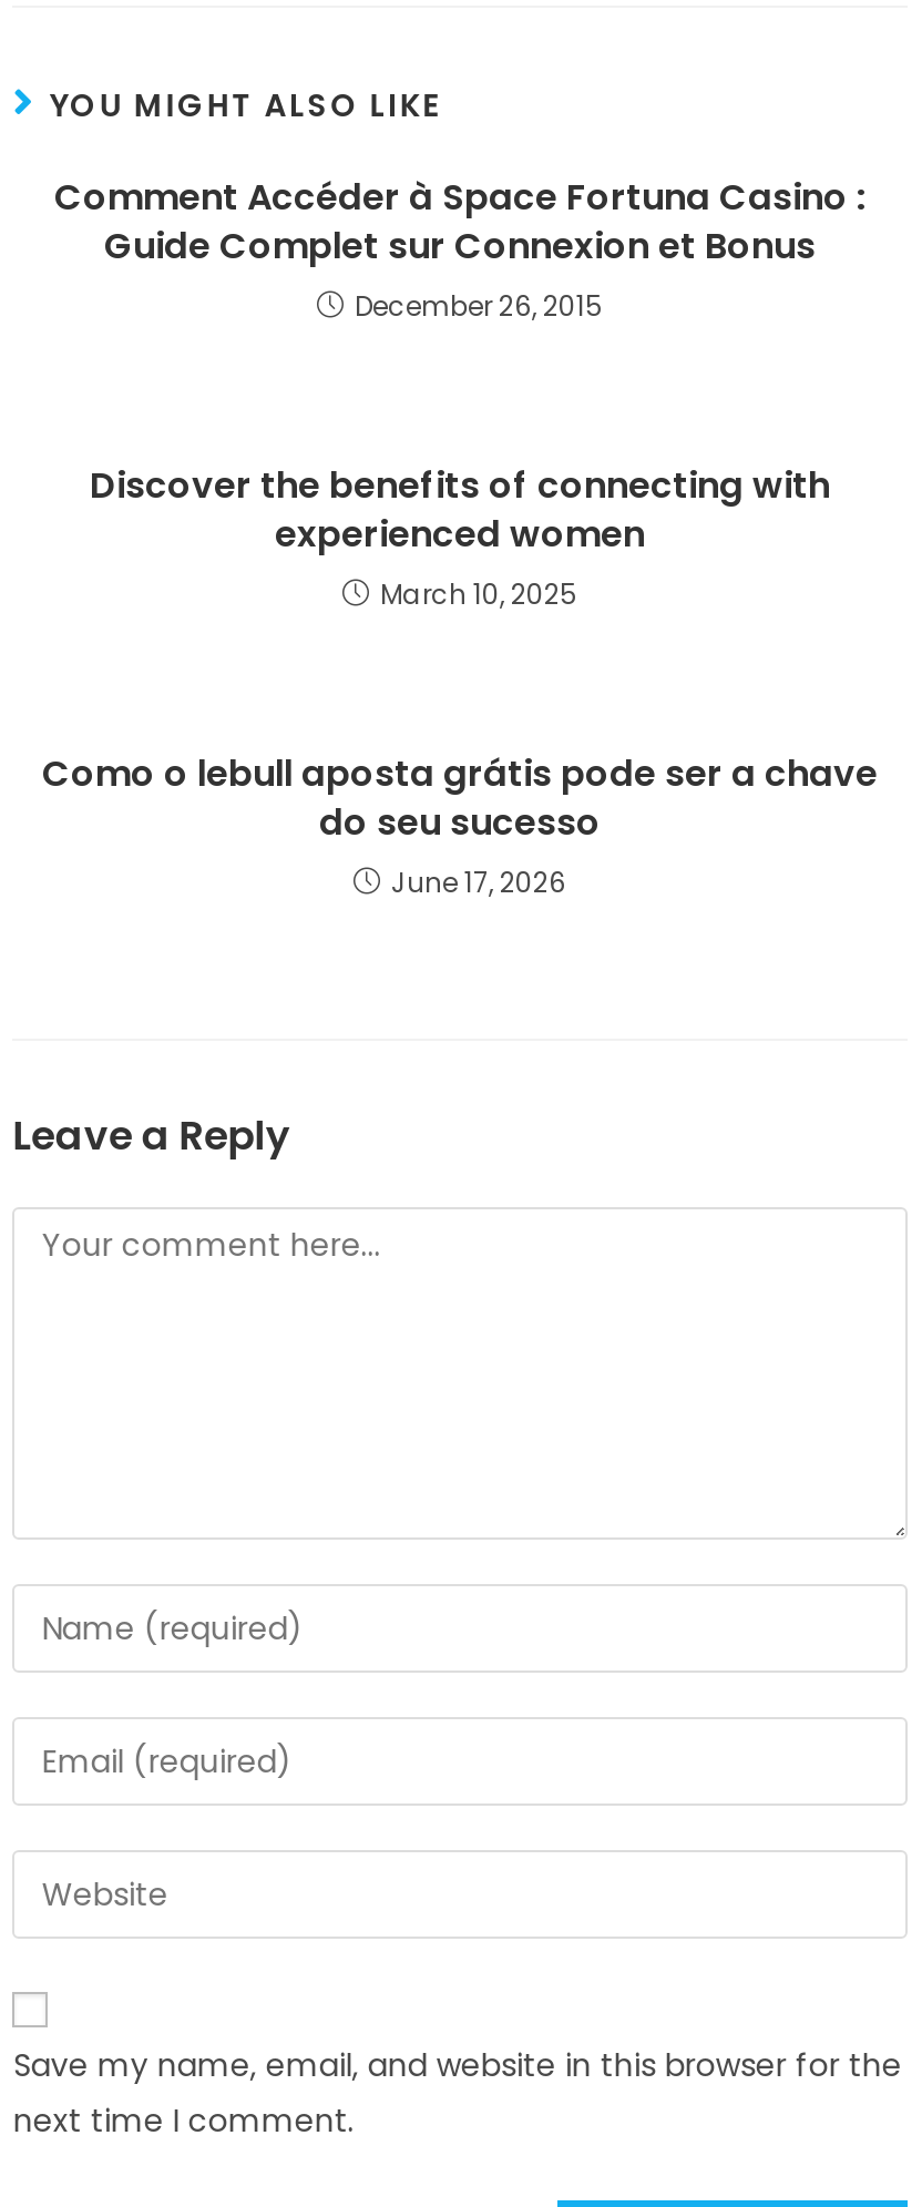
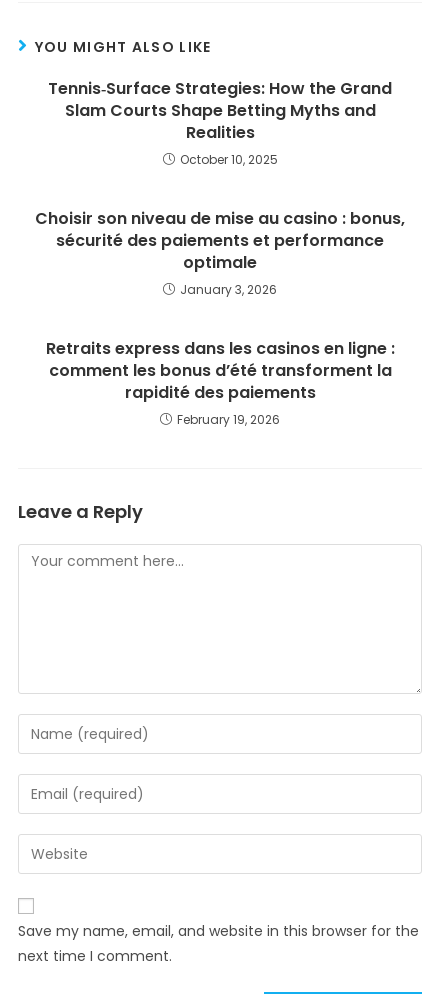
- Comment Accéder à Space Fortuna Casino :
- Guide Complet sur Connexion et Bonus
- December 26, 2015
+ Tennis‑Surface Strategies: How the Grand
+ Slam Courts Shape Betting Myths and
+ Realities
+ October 10, 2025

- Discover the benefits of connecting with
- experienced women
- March 10, 2025
+ Choisir son niveau de mise au casino : bonus,
+ sécurité des paiements et performance
+ optimale
+ January 3, 2026

- Como o lebull aposta grátis pode ser a chave
- do seu sucesso
- June 17, 2026
+ Retraits express dans les casinos en ligne :
+ comment les bonus d’été transforment la
+ rapidité des paiements
+ February 19, 2026
